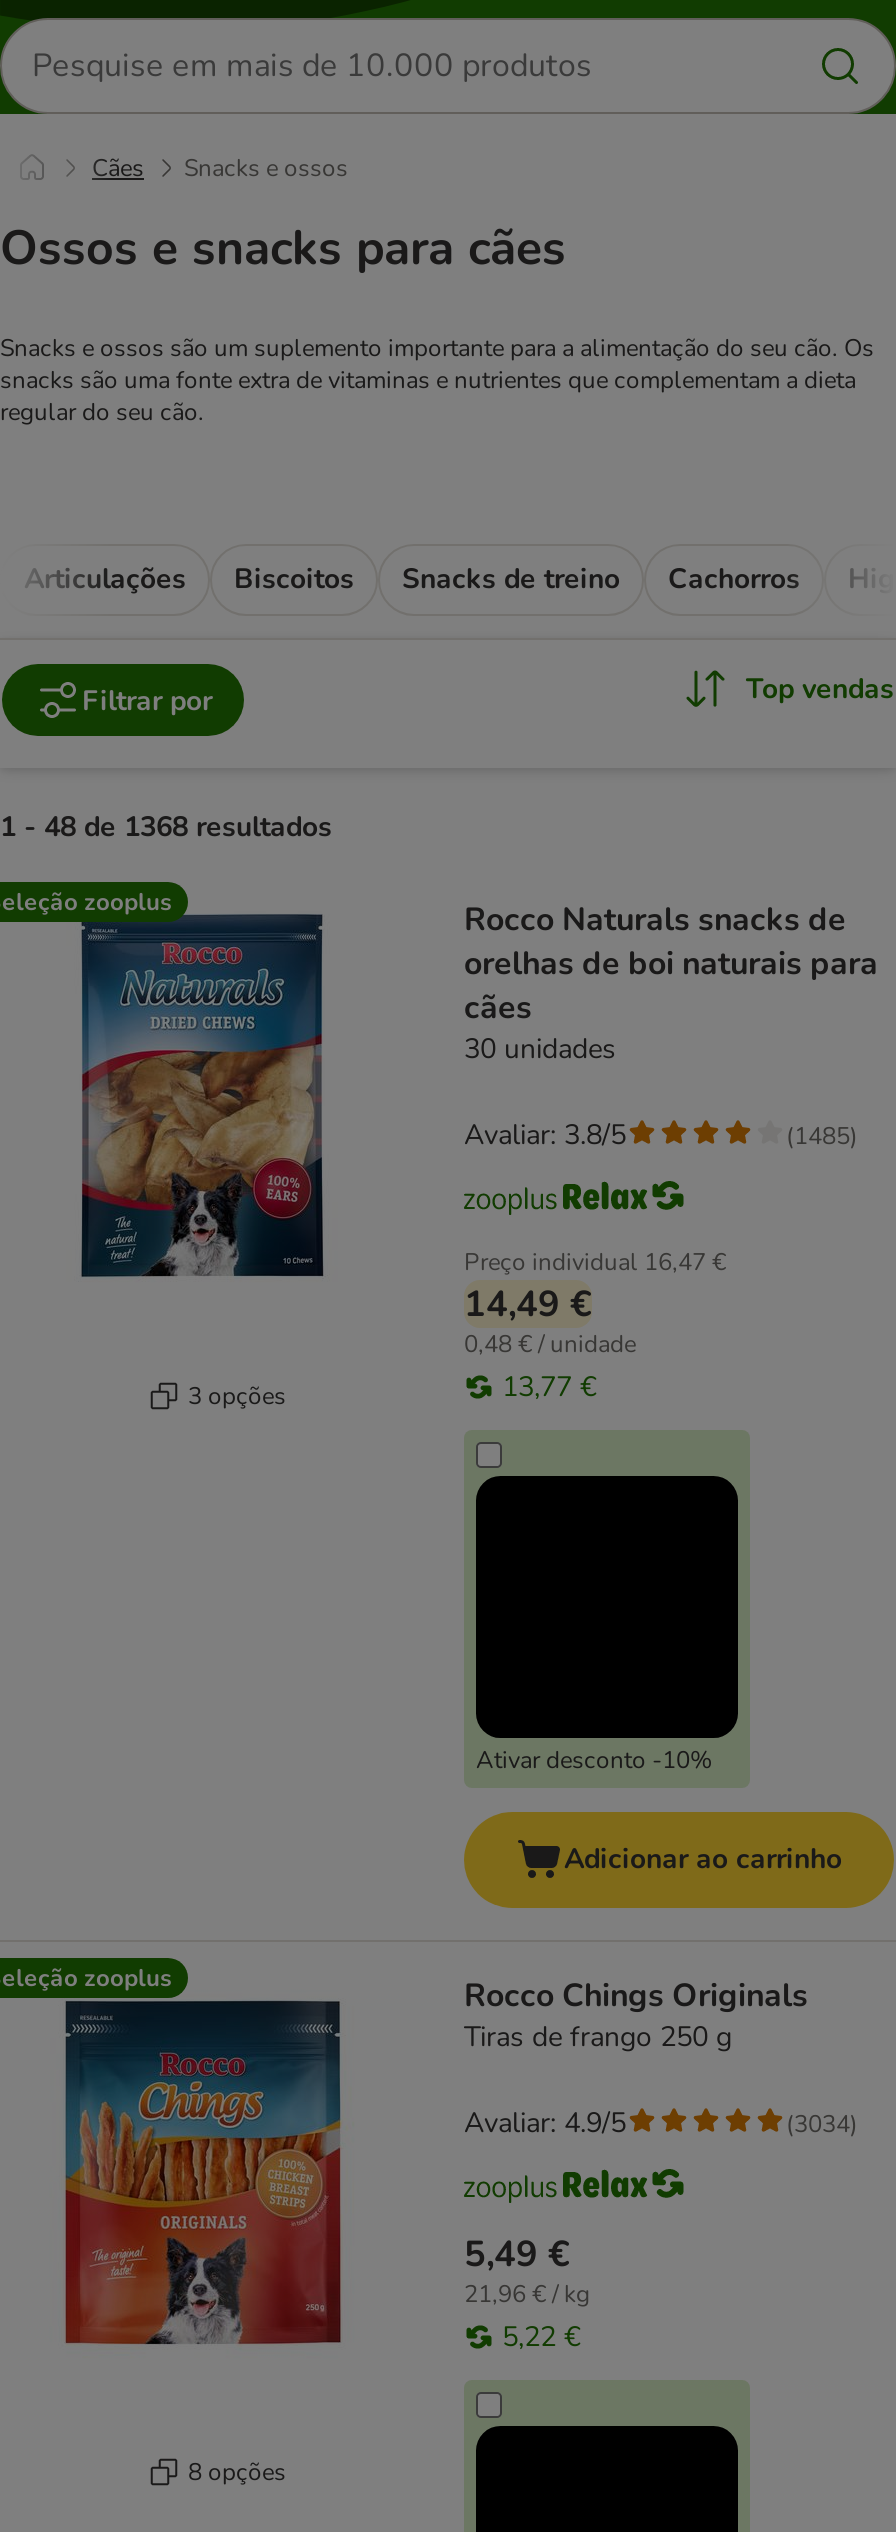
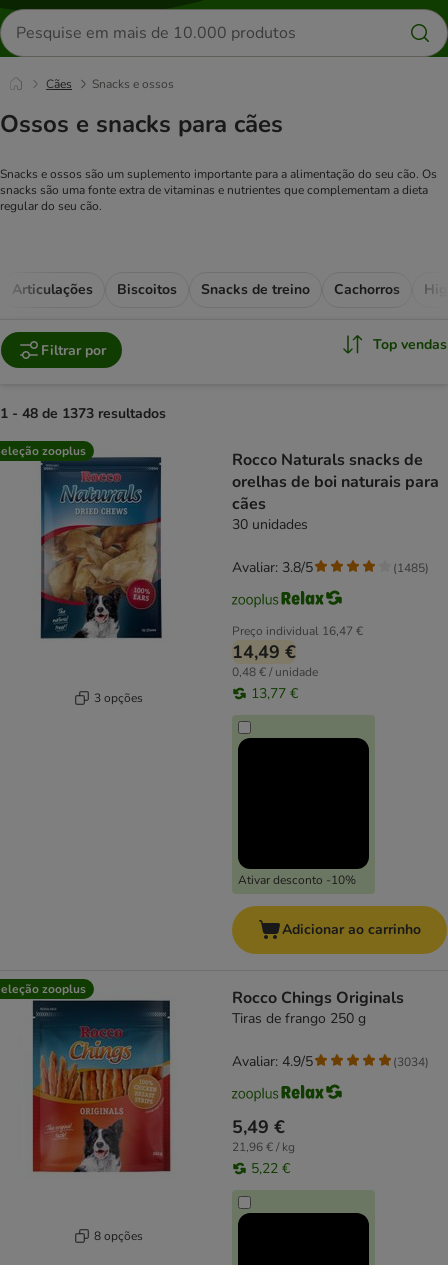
- 1 - 48 de 1368 resultados
+ 1 - 48 de 1373 resultados
